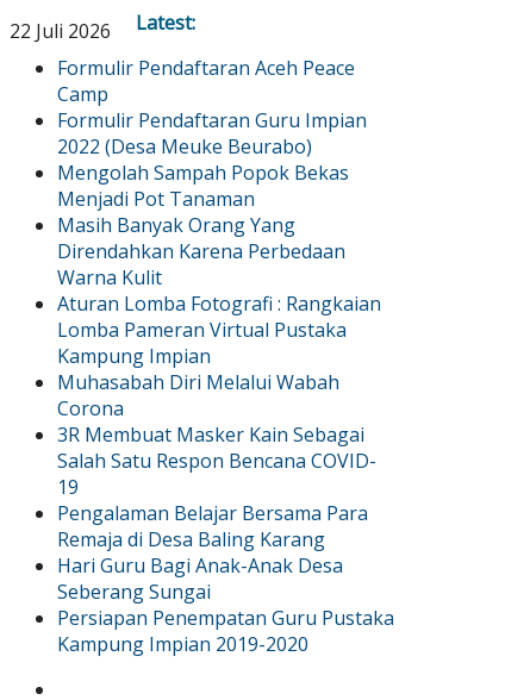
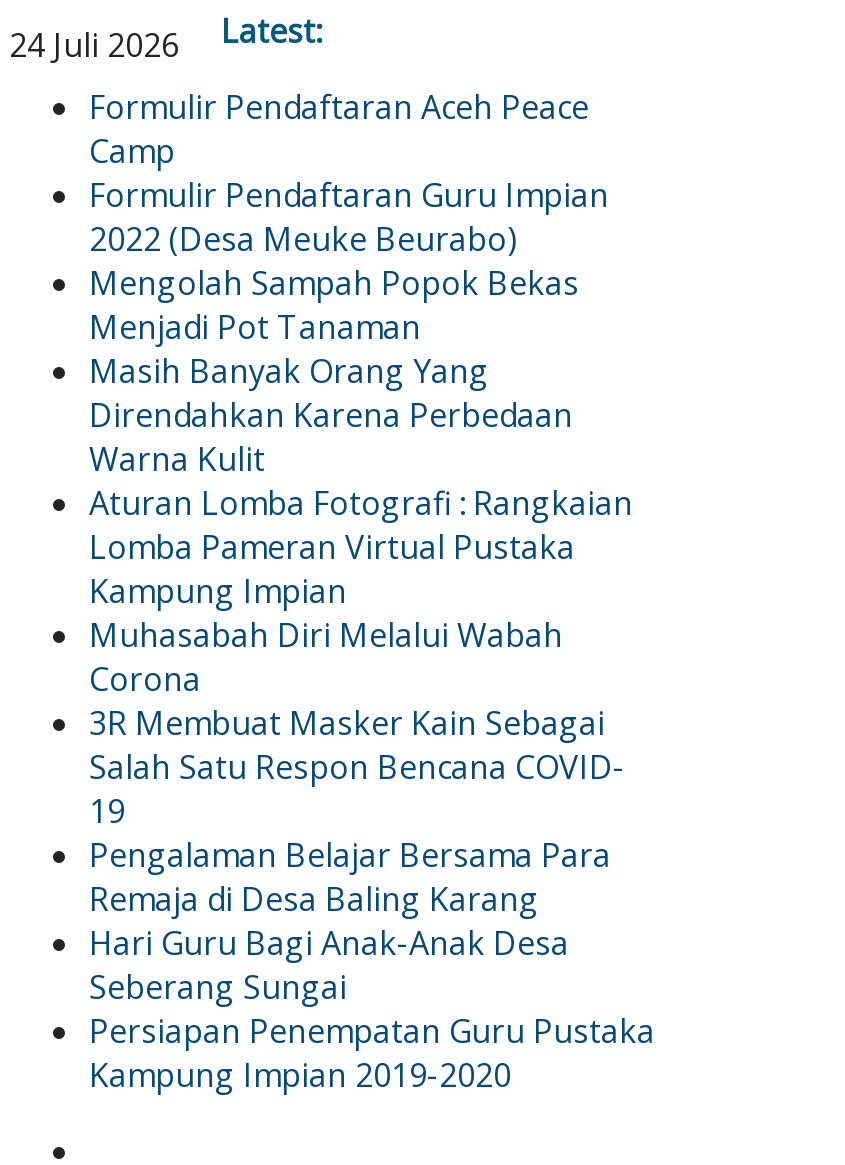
- 22 Juli 2026 Latest:
+ 24 Juli 2026 Latest:
